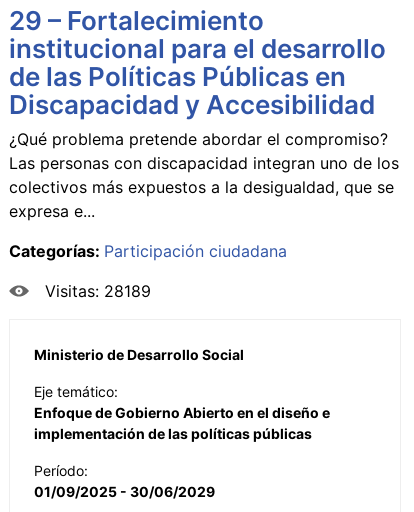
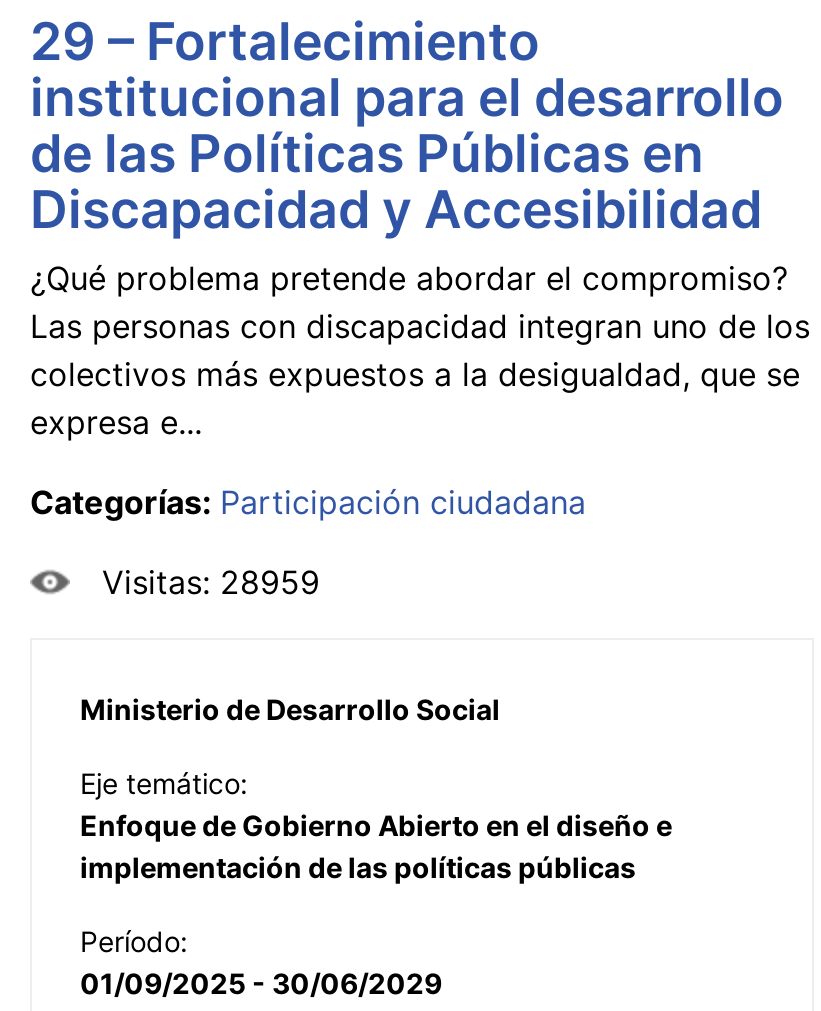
- Visitas: 28189
+ Visitas: 28959
